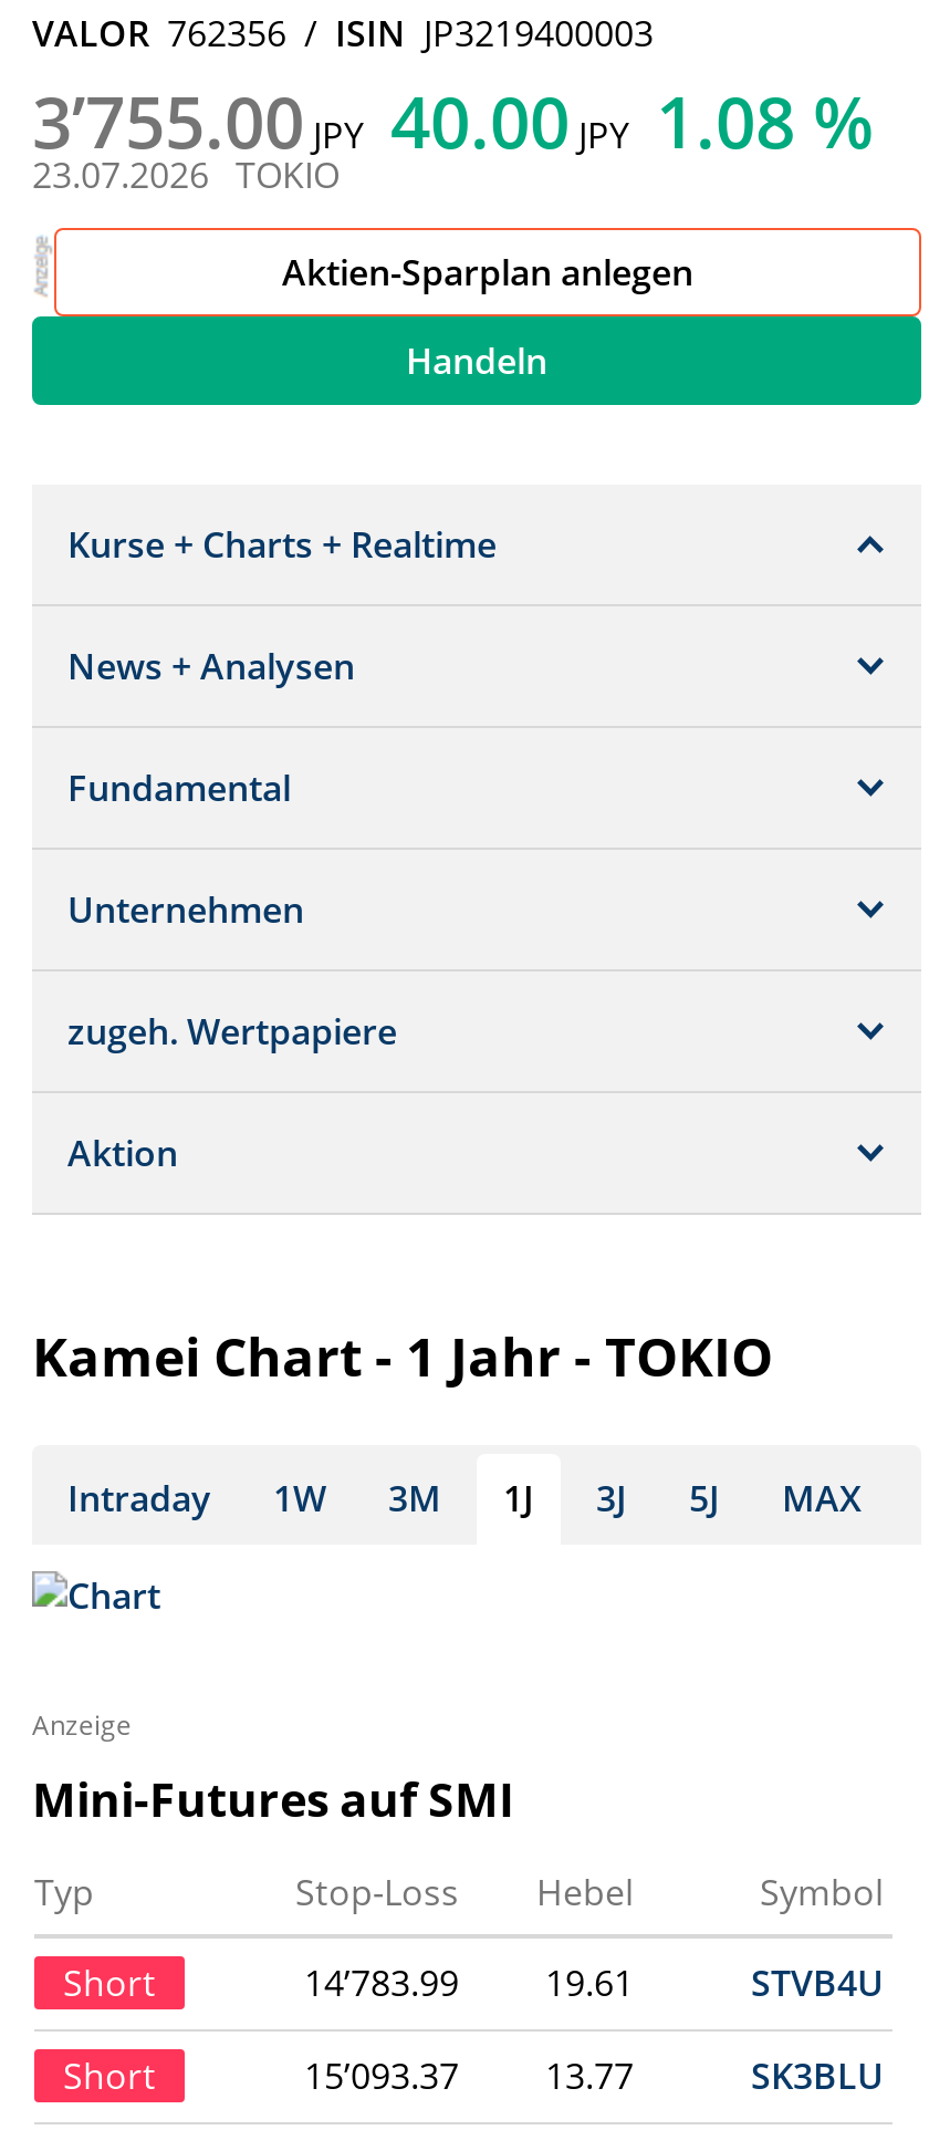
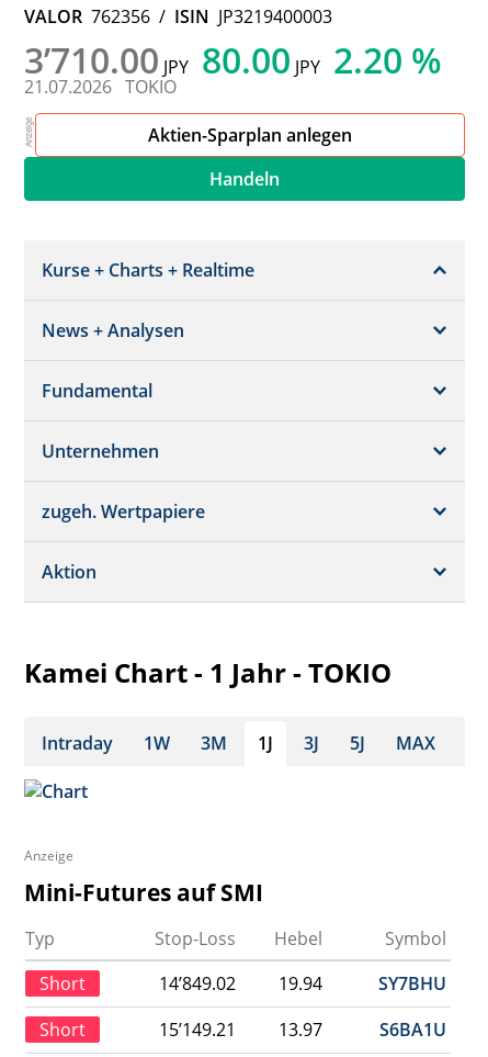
- 3’755.00 JPY 40.00 JPY 1.08 %
+ 3’710.00 JPY 80.00 JPY 2.20 %

- 23.07.2026 TOKIO
+ 21.07.2026 TOKIO

- 14’783.99
- 19.61
- STVB4U
+ 14’849.02
+ 19.94
+ SY7BHU

- 15’093.37
- 13.77
- SK3BLU
+ 15’149.21
+ 13.97
+ S6BA1U
